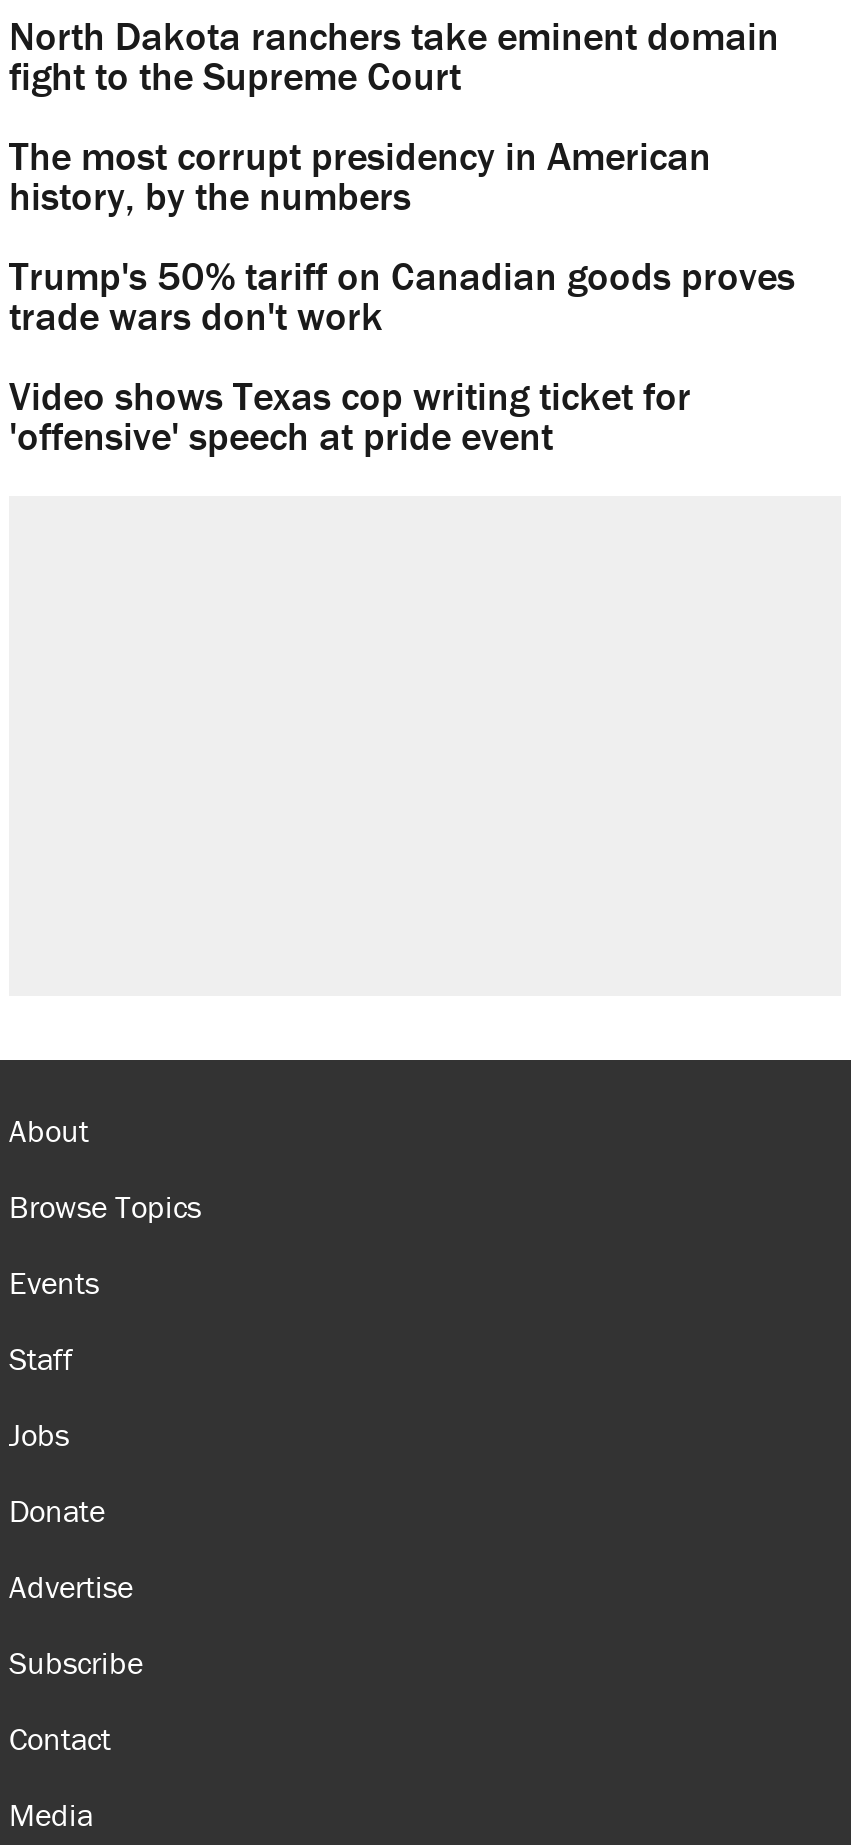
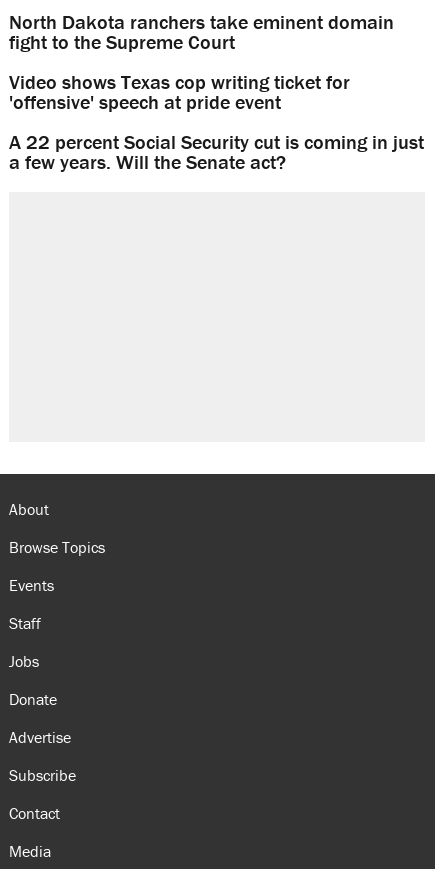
- The most corrupt presidency in American
- history, by the numbers
- Trump's 50% tariff on Canadian goods proves
- trade wars don't work

moved up: Video shows Texas cop writing ticket for | 'offensive' speech at pride event

+ A 22 percent Social Security cut is coming in just
+ a few years. Will the Senate act?
